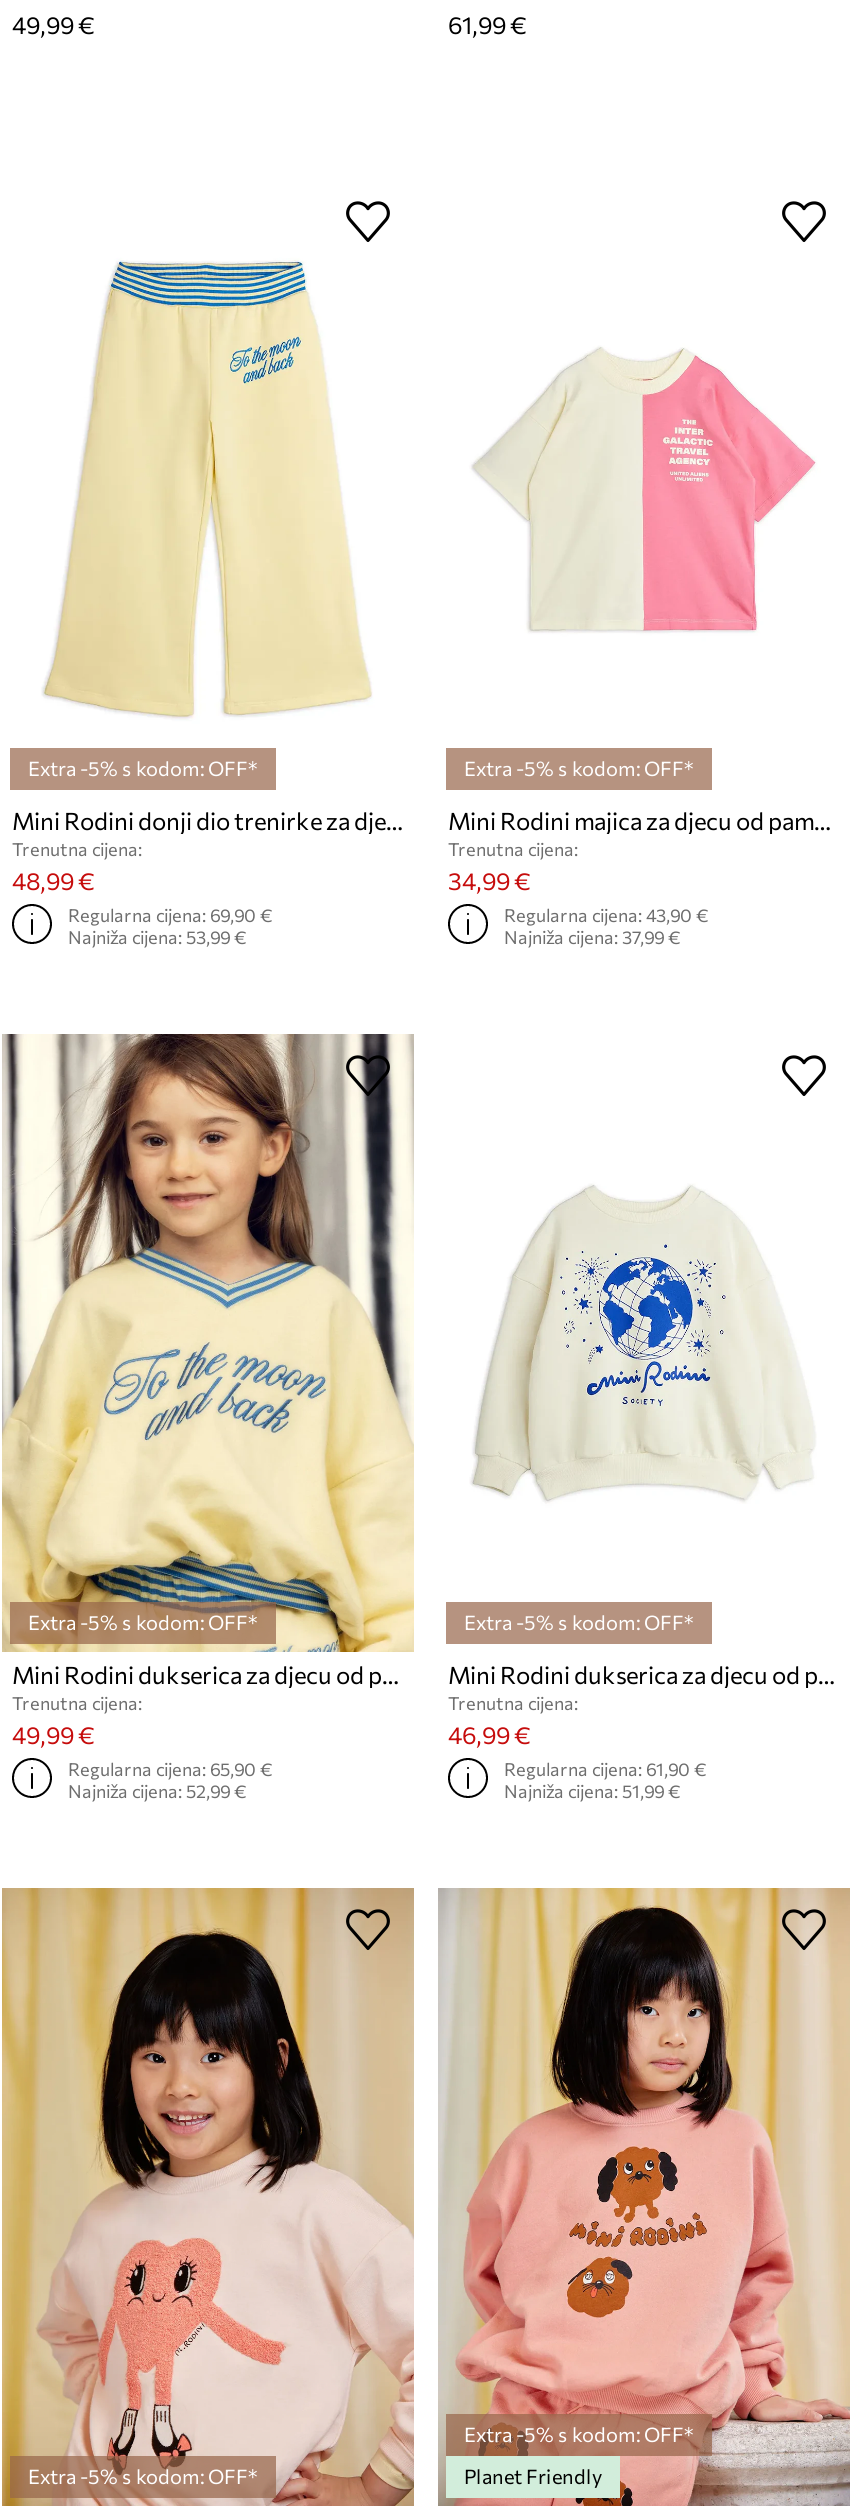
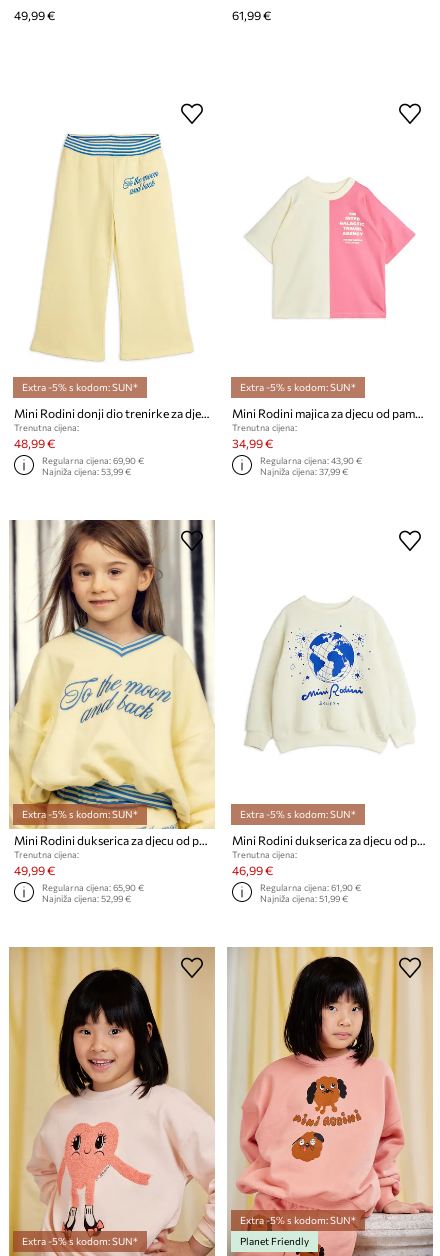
- Extra -5% s kodom: OFF*
+ Extra -5% s kodom: SUN*

- Extra -5% s kodom: OFF*
+ Extra -5% s kodom: SUN*

- Extra -5% s kodom: OFF*
+ Extra -5% s kodom: SUN*

- Extra -5% s kodom: OFF*
+ Extra -5% s kodom: SUN*

- Extra -5% s kodom: OFF*
+ Extra -5% s kodom: SUN*

- Extra -5% s kodom: OFF*
+ Extra -5% s kodom: SUN*
